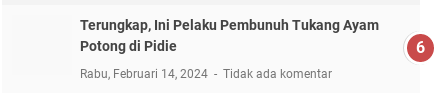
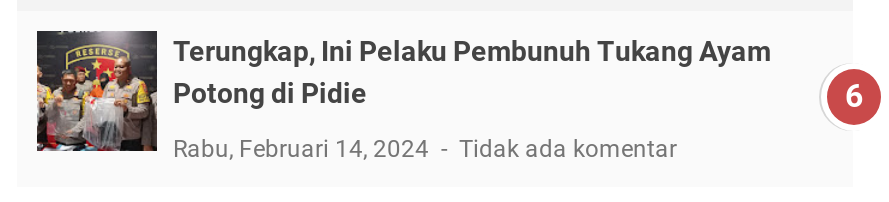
+ [image]
